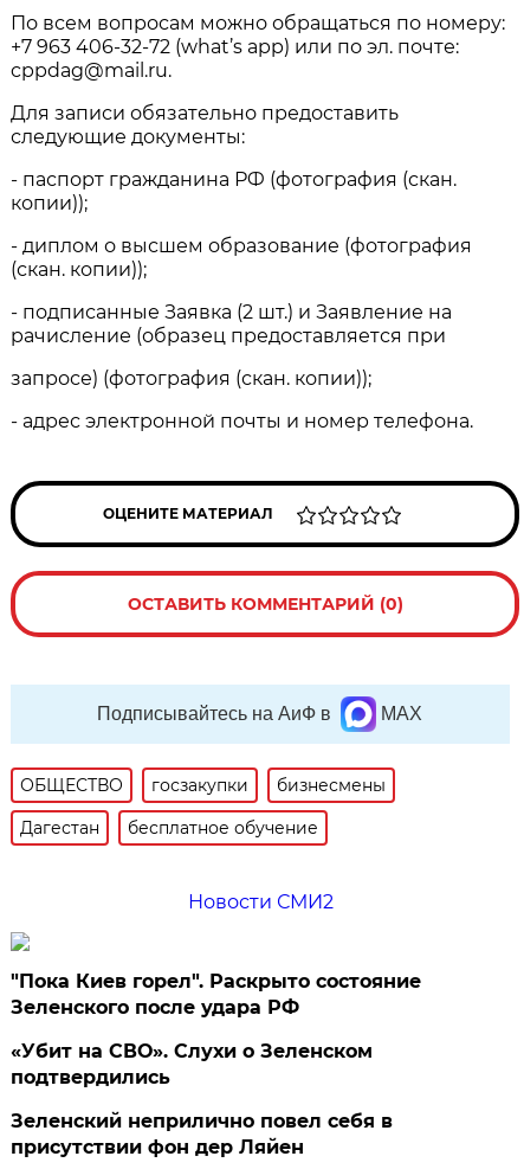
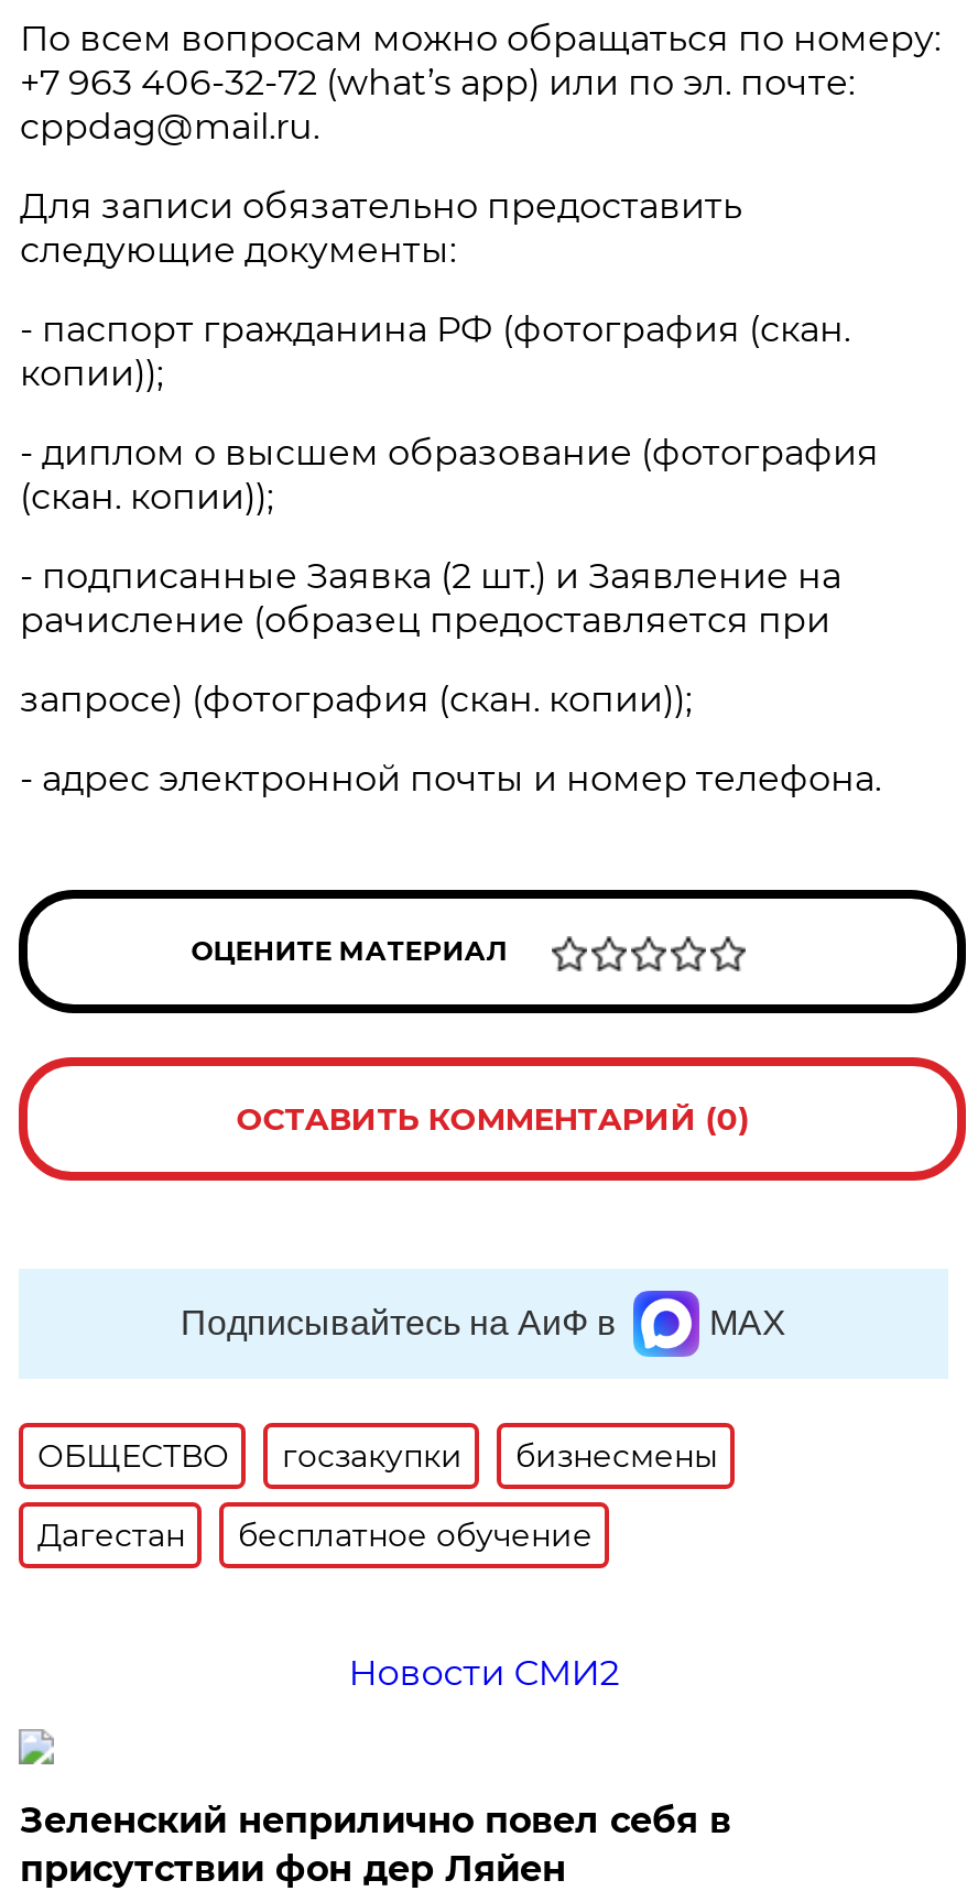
- "Пока Киев горел". Раскрыто состояние
- Зеленского после удара РФ
- «Убит на СВО». Слухи о Зеленском
- подтвердились
